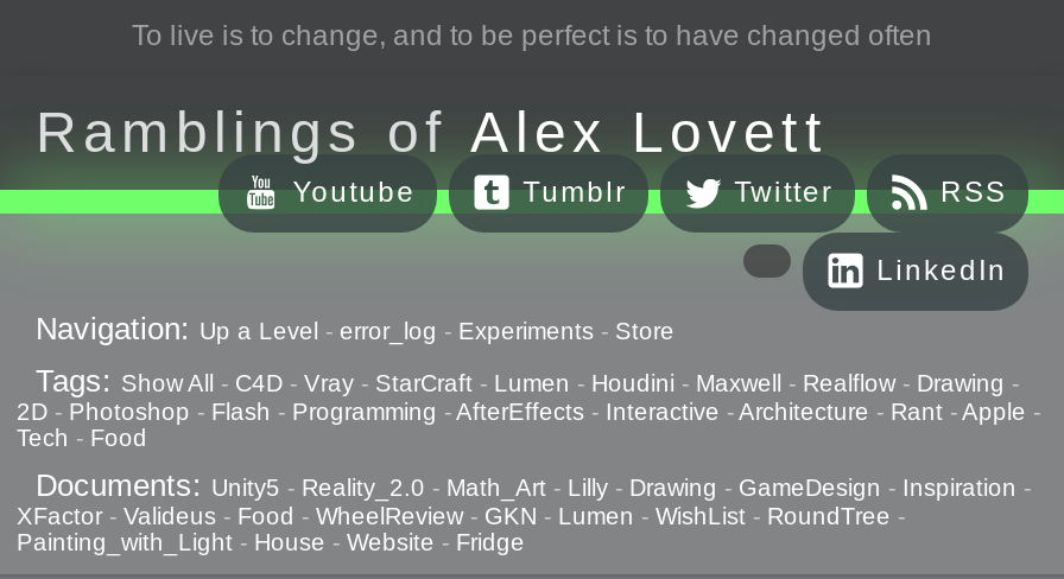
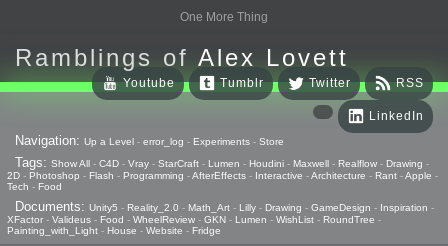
- To live is to change, and to be perfect is to have changed often
+ One More Thing
